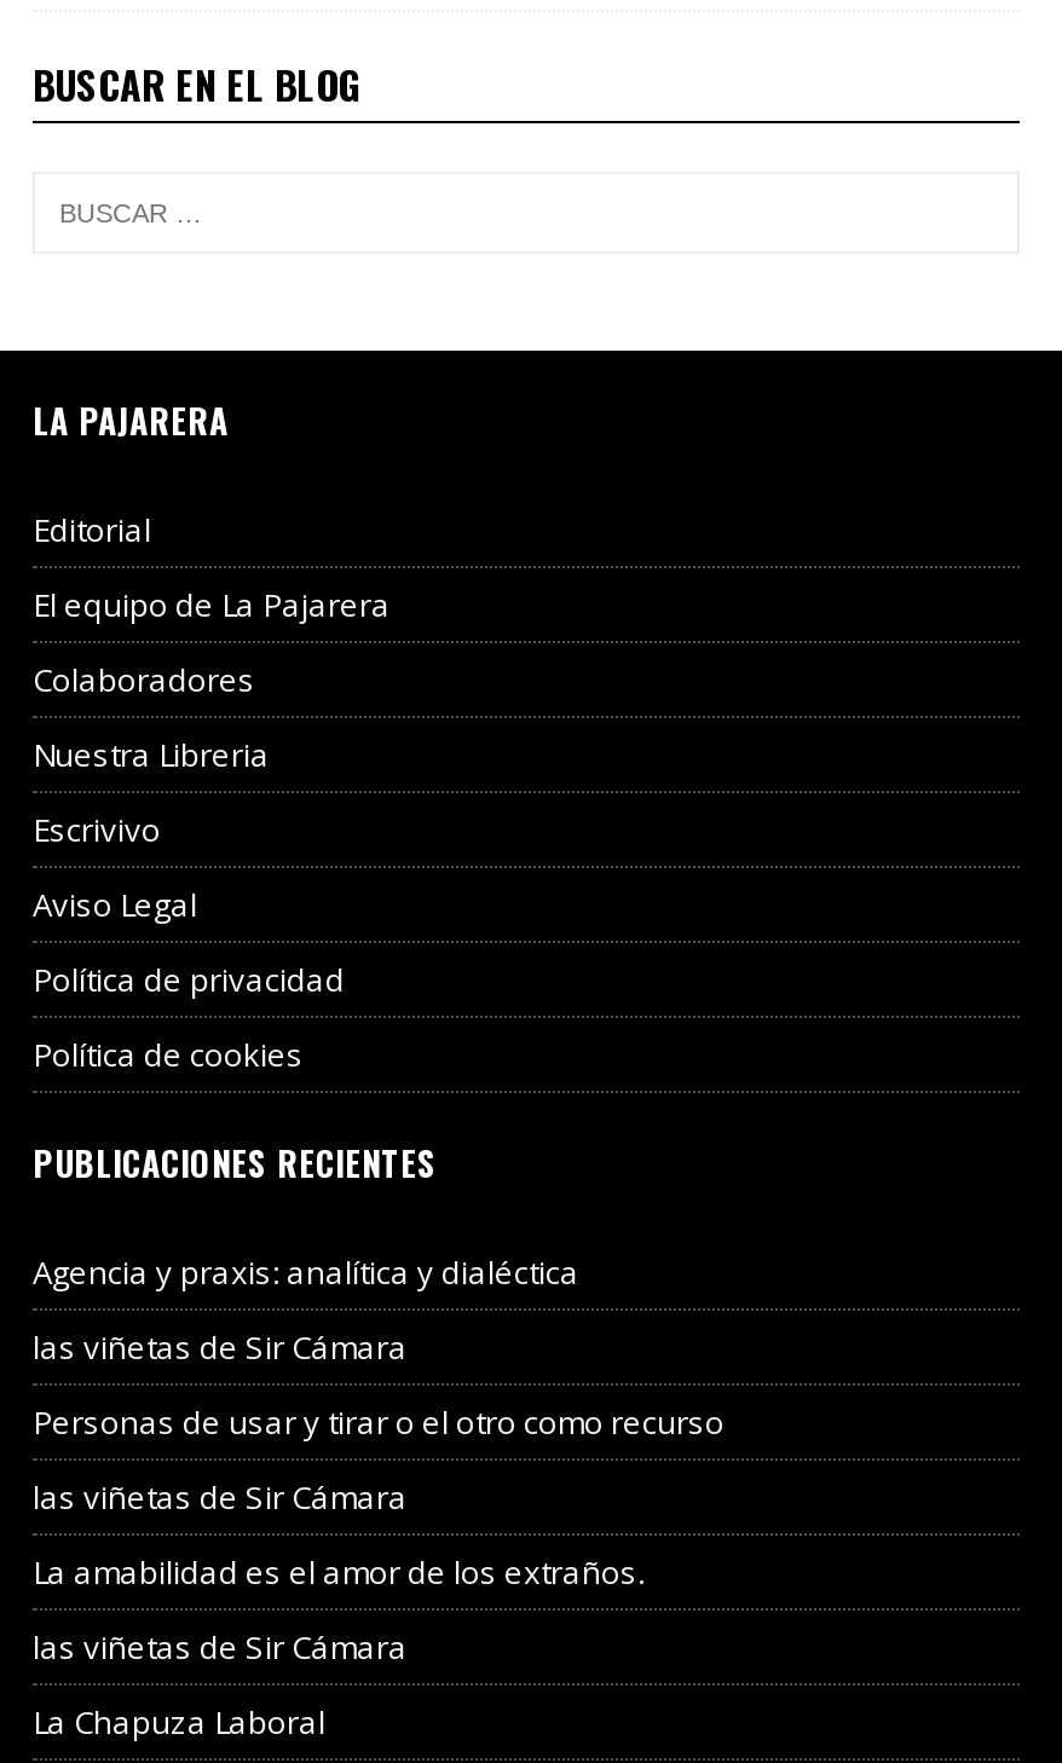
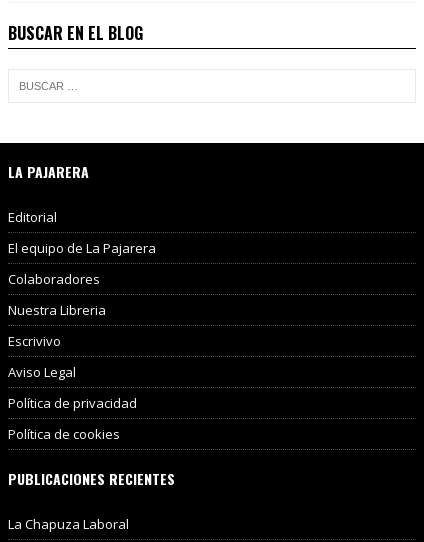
- Agencia y praxis: analítica y dialéctica
- las viñetas de Sir Cámara
- Personas de usar y tirar o el otro como recurso
- las viñetas de Sir Cámara
- La amabilidad es el amor de los extraños.
- las viñetas de Sir Cámara
